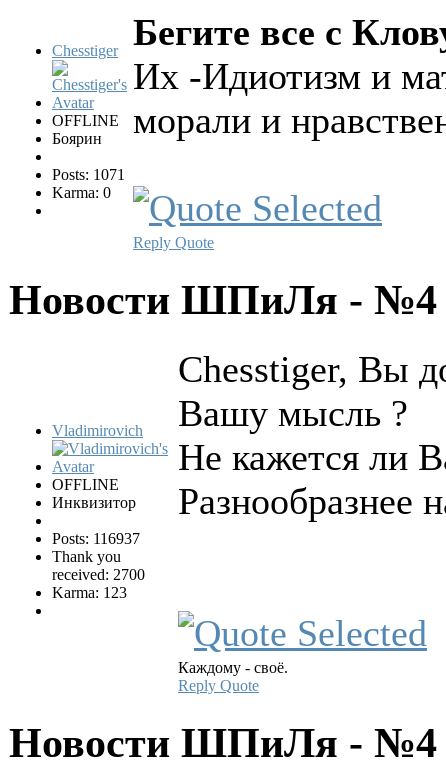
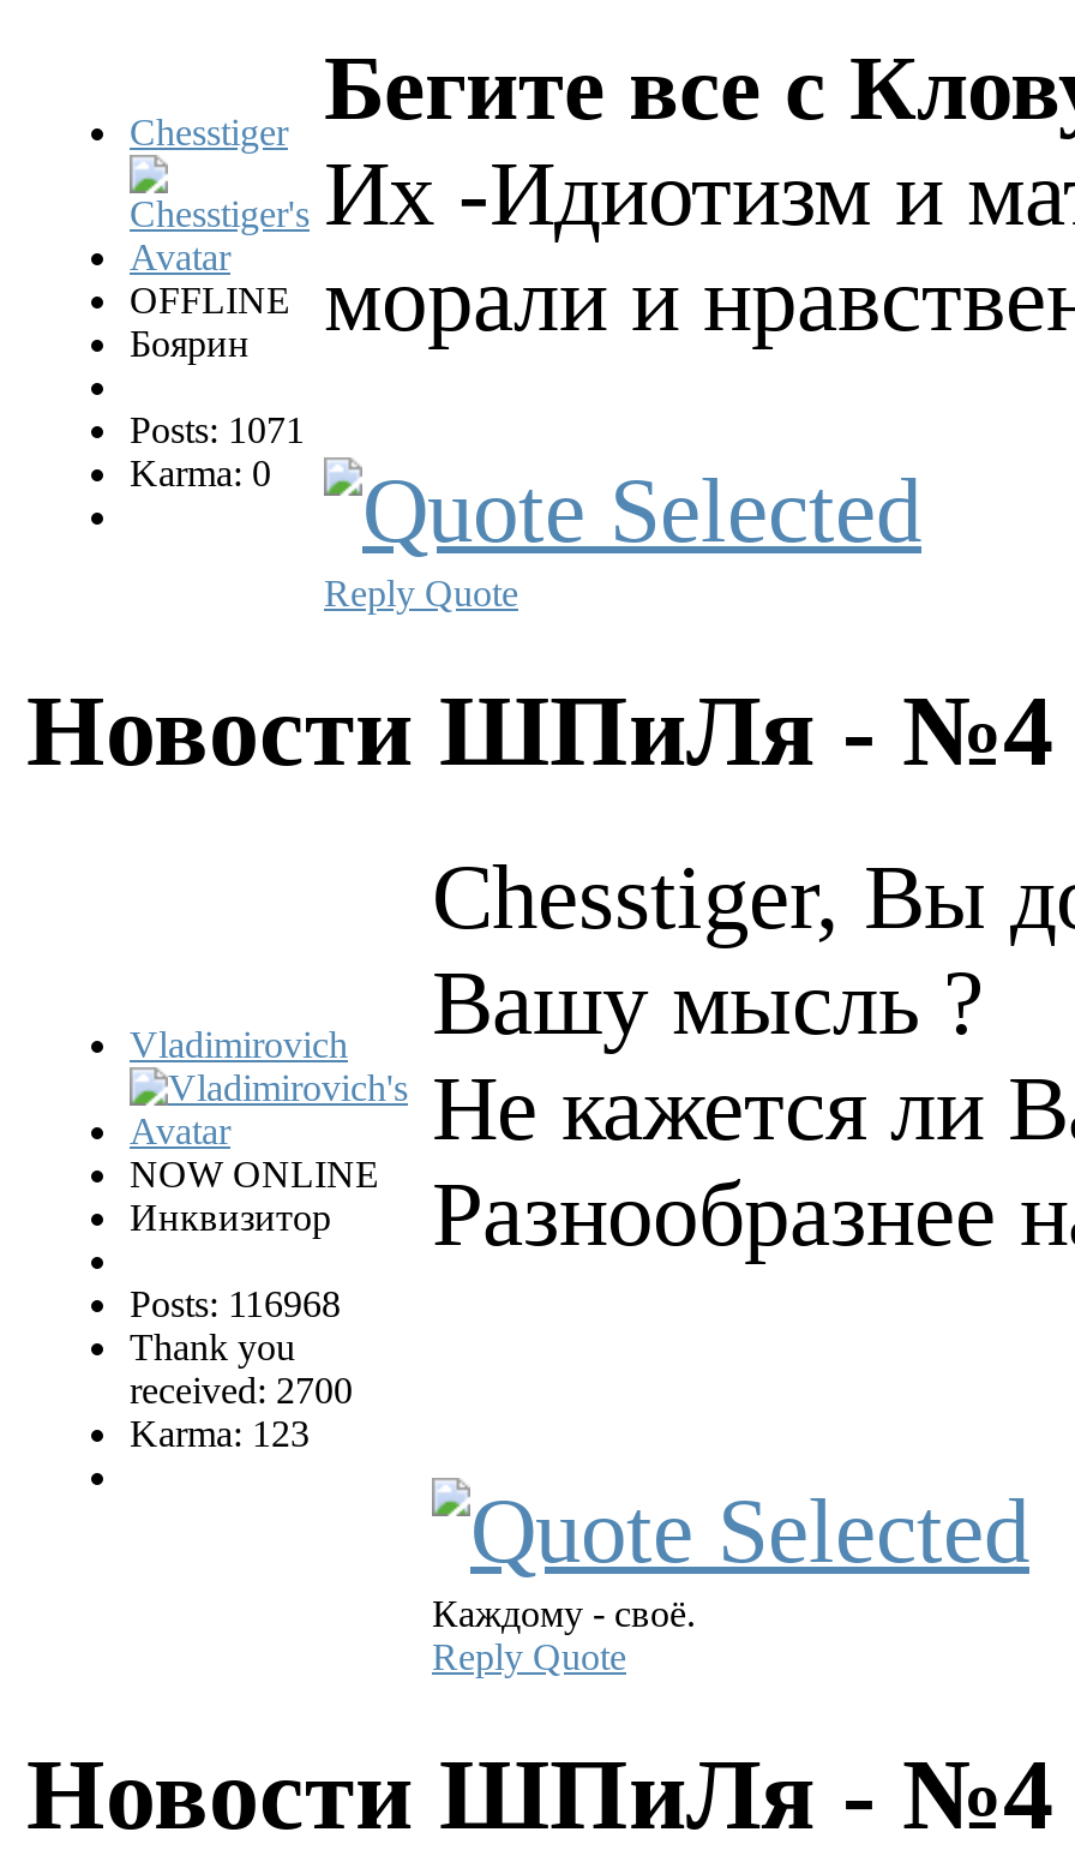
- OFFLINE
+ NOW ONLINE

- Posts: 116937
+ Posts: 116968
